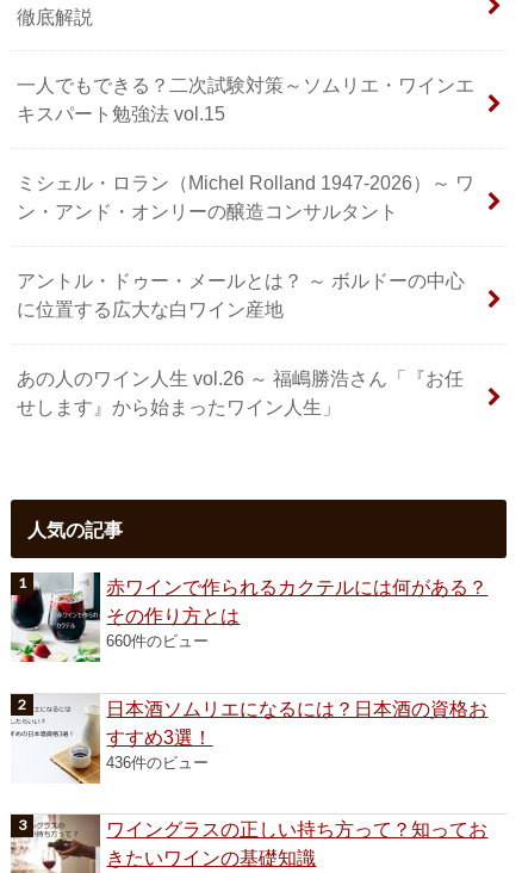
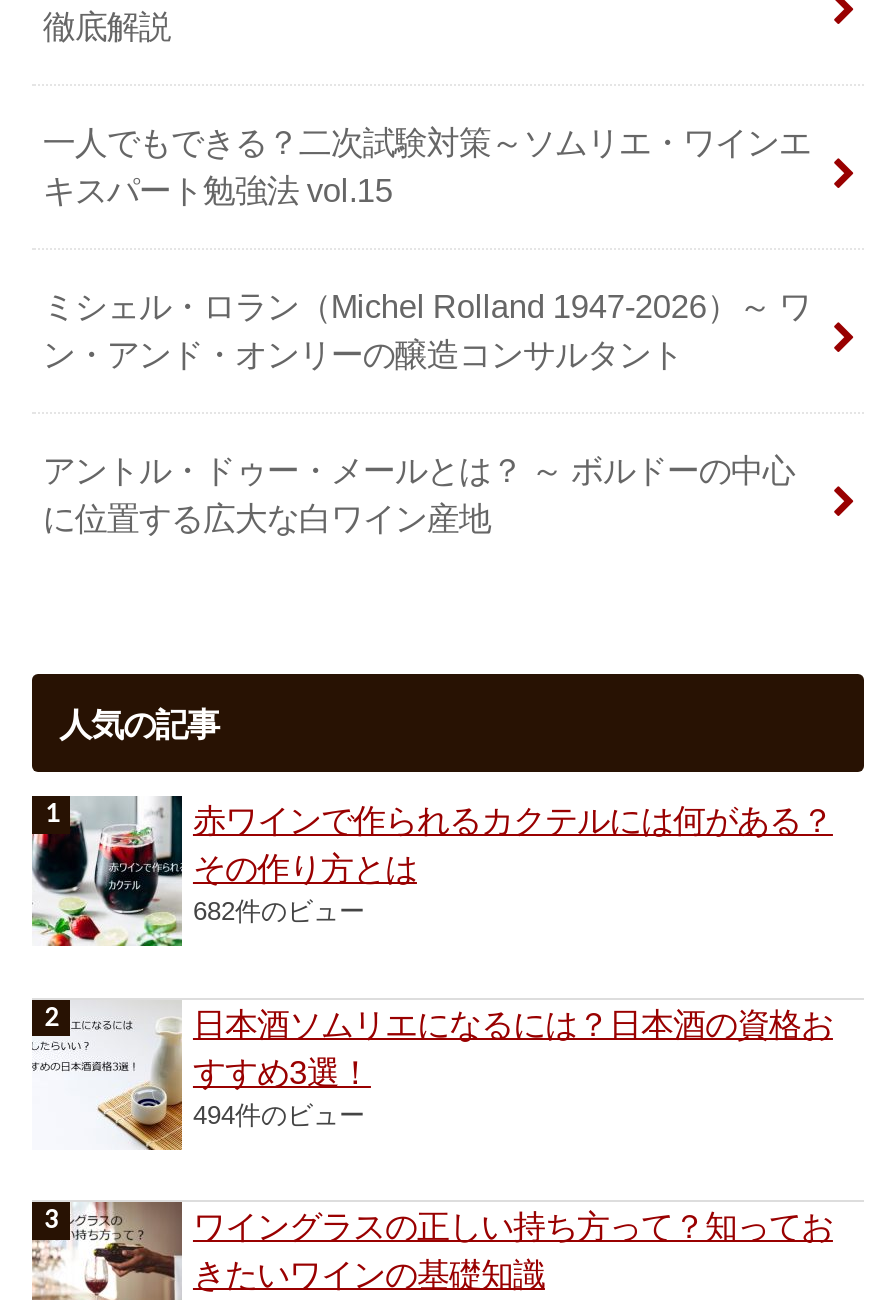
- あの人のワイン人生 vol.26 ～ 福嶋勝浩さん「『お任
- せします』から始まったワイン人生」

- 660件のビュー
+ 682件のビュー

- 436件のビュー
+ 494件のビュー
